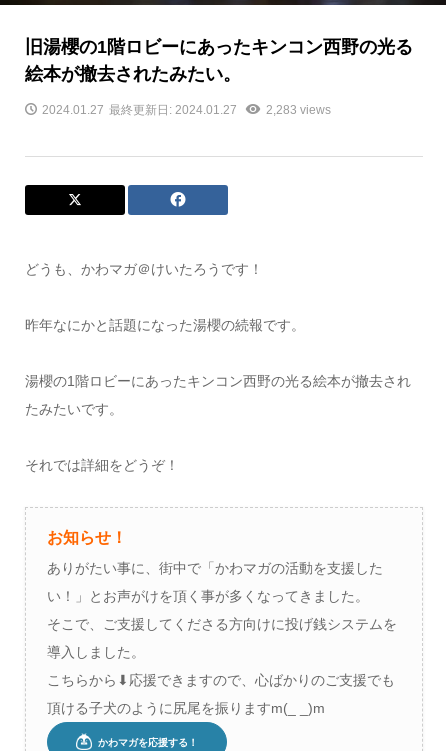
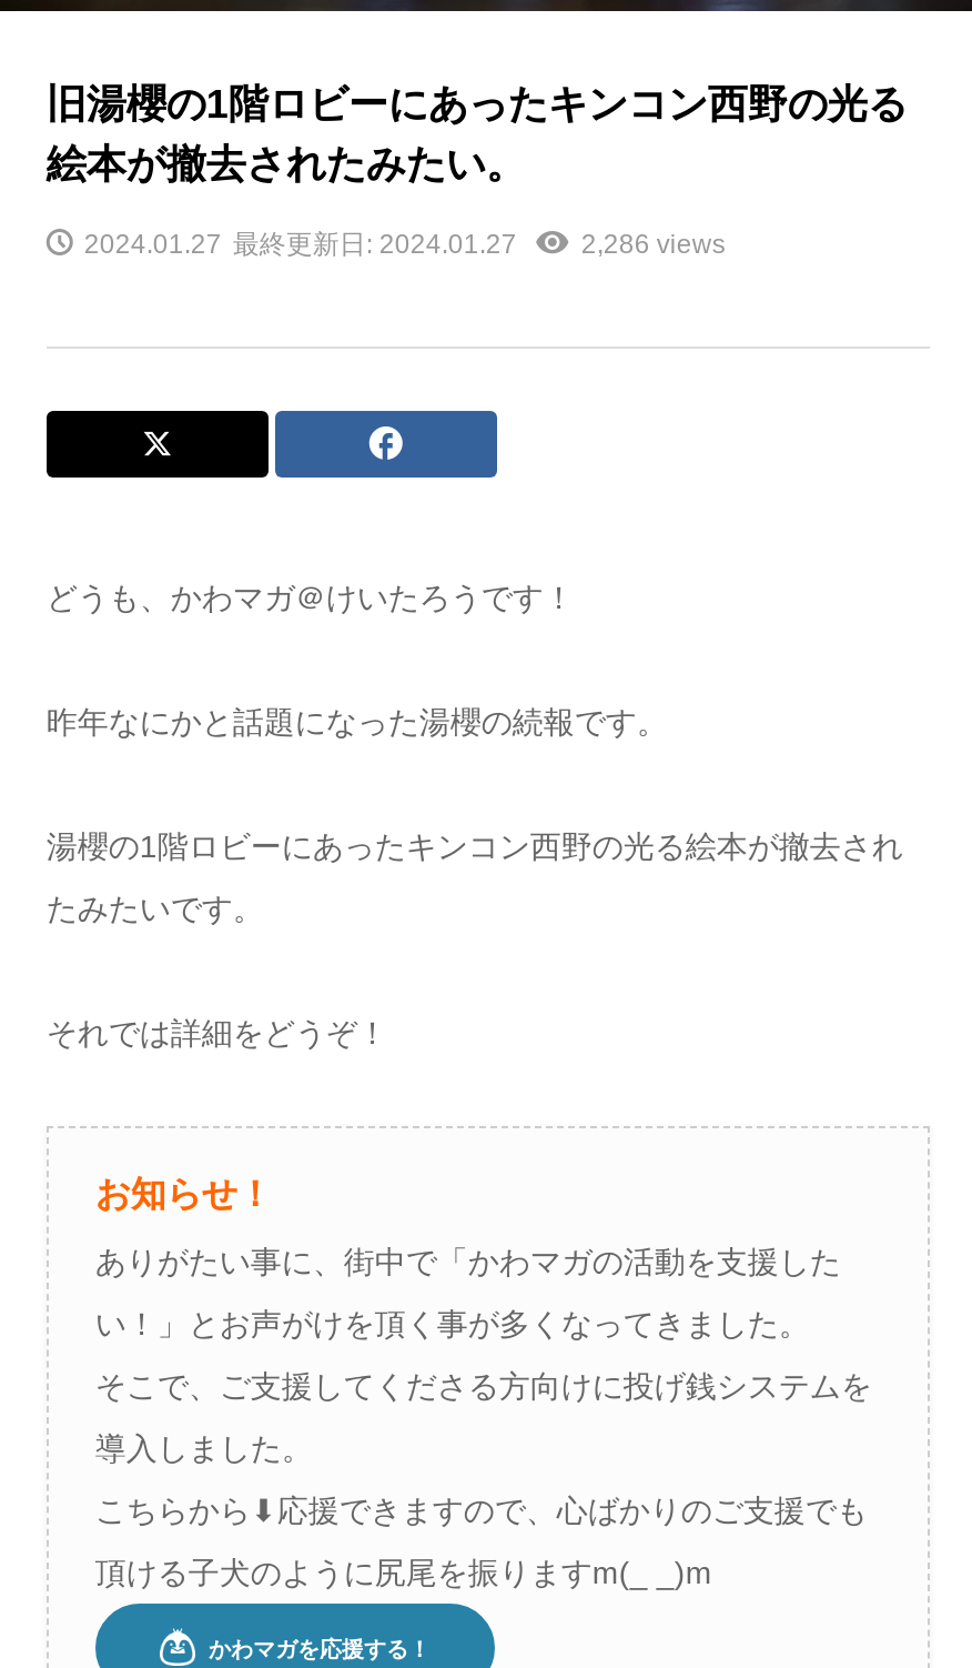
- 2,283 views
+ 2,286 views
